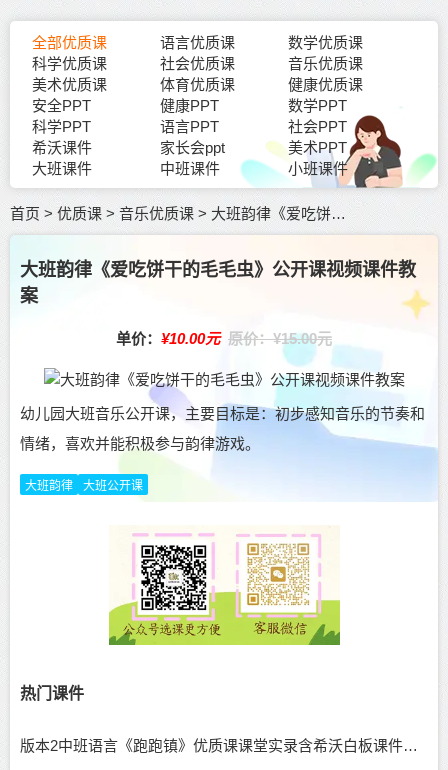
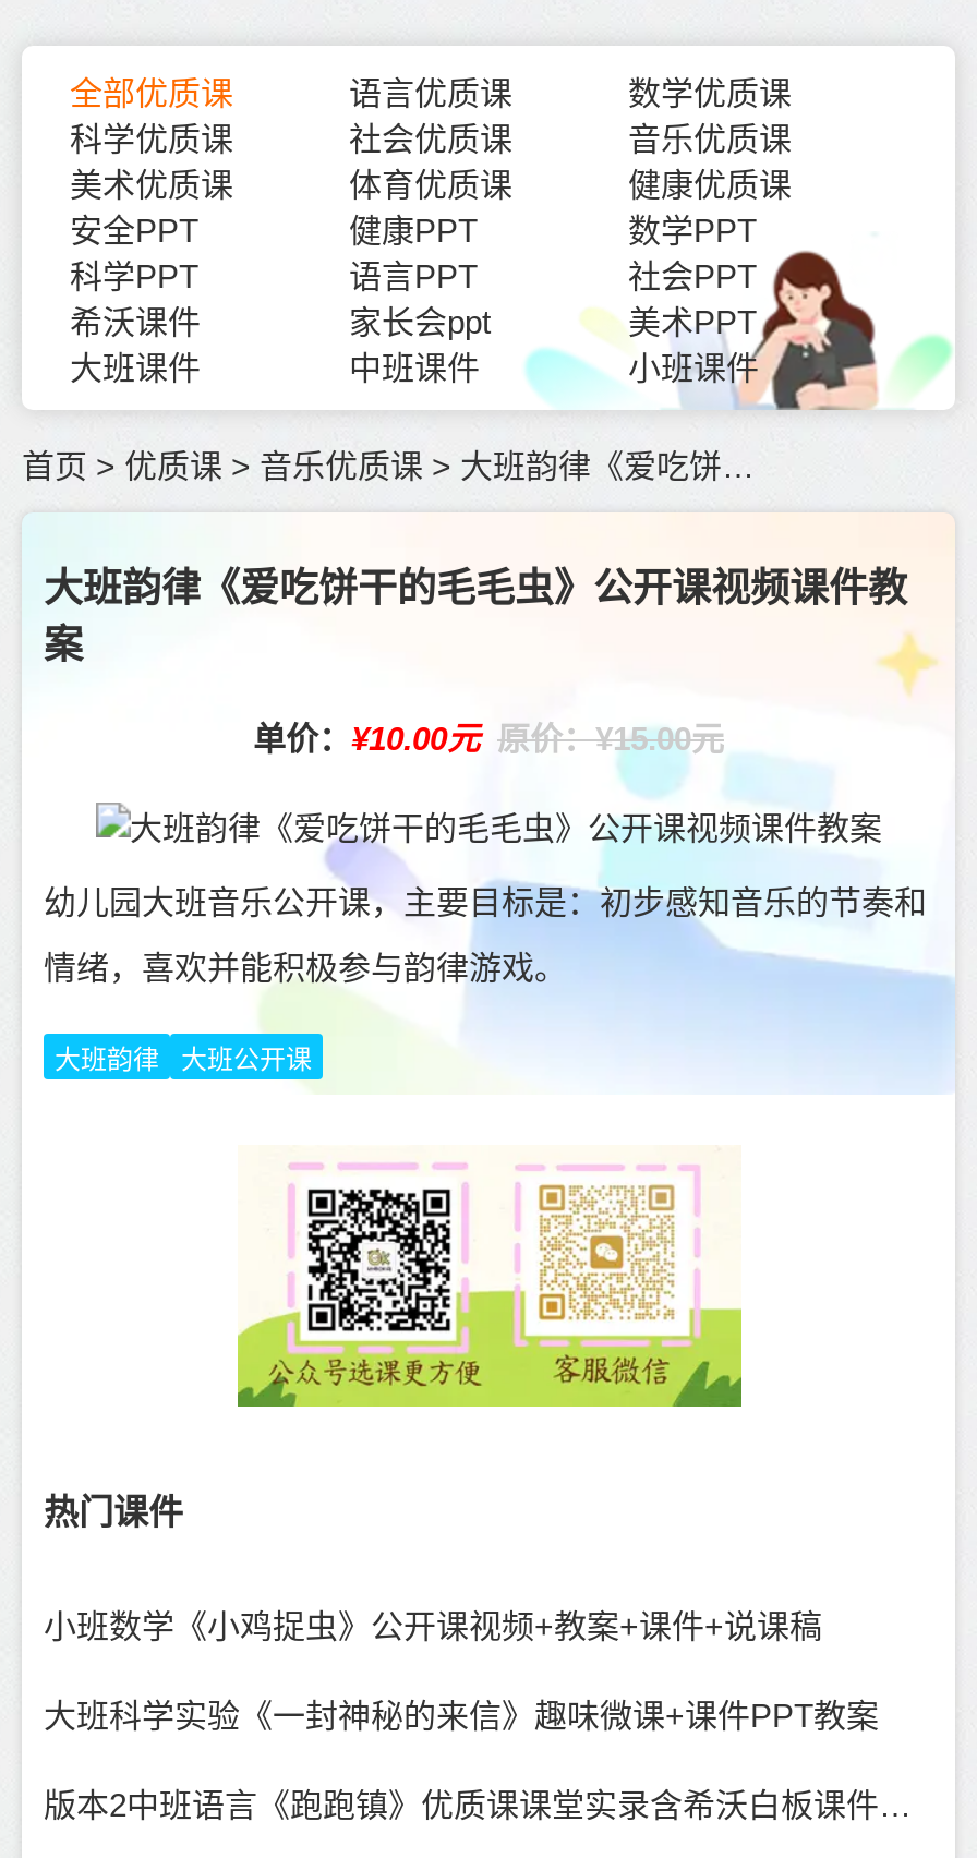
+ 小班数学《小鸡捉虫》公开课视频+教案+课件+说课稿
+ 大班科学实验《一封神秘的来信》趣味微课+课件PPT教案
